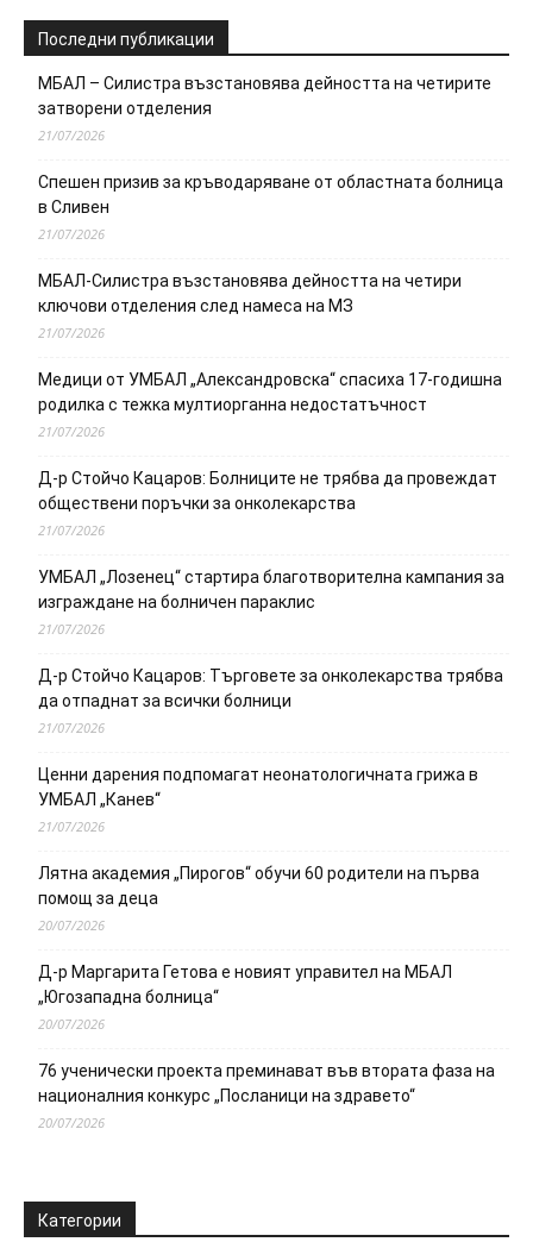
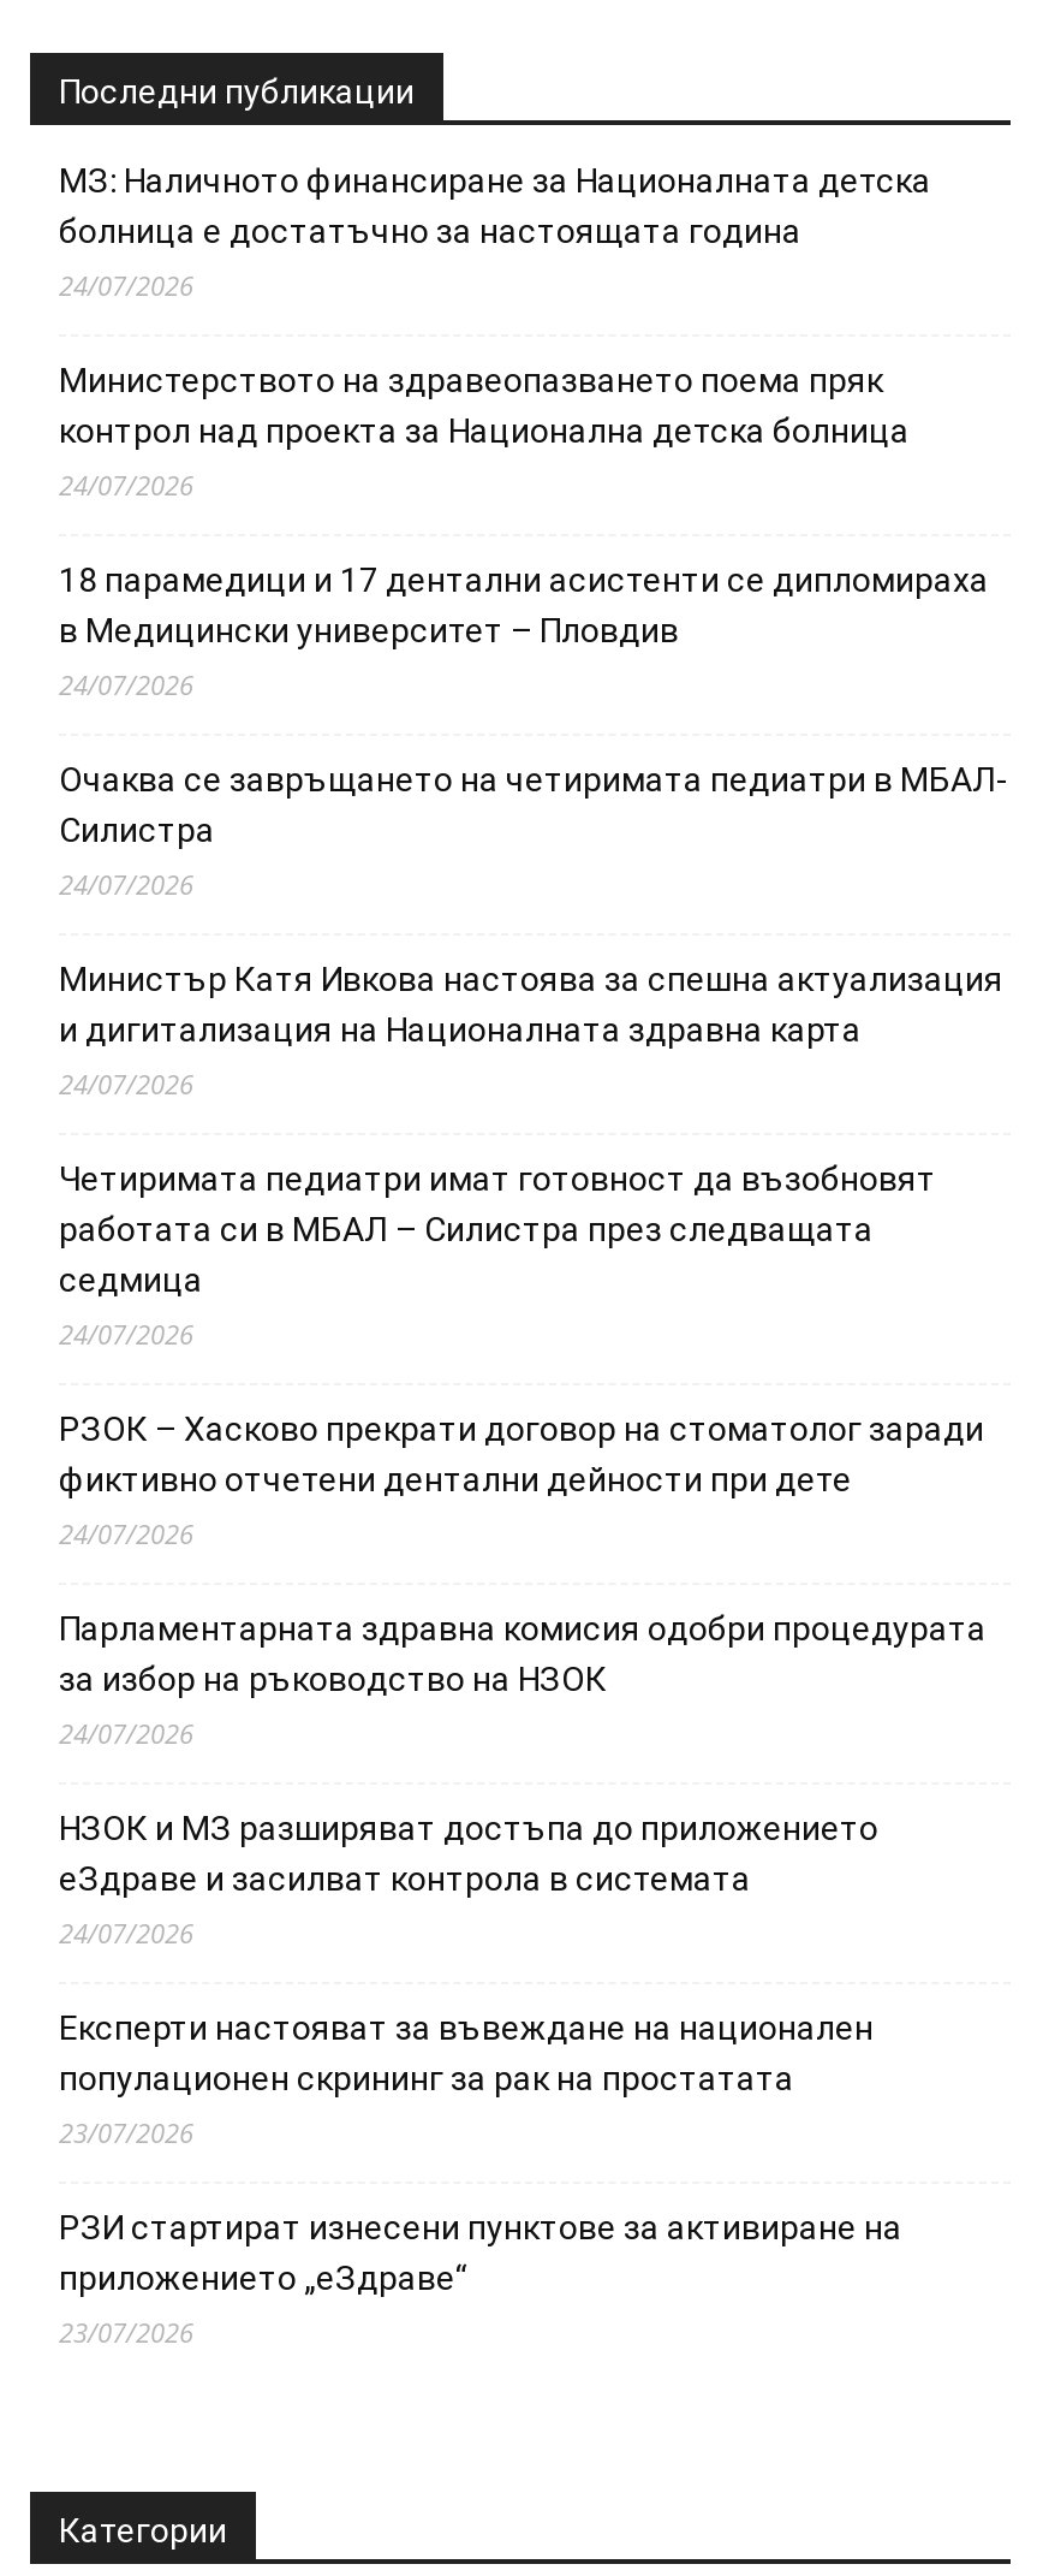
- МБАЛ – Силистра възстановява дейността на четирите
- затворени отделения
- 21/07/2026
+ МЗ: Наличното финансиране за Националната детска
+ болница е достатъчно за настоящата година
+ 24/07/2026

- Спешен призив за кръводаряване от областната болница
- в Сливен
- 21/07/2026
+ Министерството на здравеопазването поема пряк
+ контрол над проекта за Национална детска болница
+ 24/07/2026

- МБАЛ-Силистра възстановява дейността на четири
- ключови отделения след намеса на МЗ
- 21/07/2026
+ 18 парамедици и 17 дентални асистенти се дипломираха
+ в Медицински университет – Пловдив
+ 24/07/2026

- Медици от УМБАЛ „Александровска“ спасиха 17-годишна
- родилка с тежка мултиорганна недостатъчност
- 21/07/2026
+ Очаква се завръщането на четиримата педиатри в МБАЛ-
+ Силистра
+ 24/07/2026

- Д-р Стойчо Кацаров: Болниците не трябва да провеждат
- обществени поръчки за онколекарства
- 21/07/2026
+ Министър Катя Ивкова настоява за спешна актуализация
+ и дигитализация на Националната здравна карта
+ 24/07/2026

- УМБАЛ „Лозенец“ стартира благотворителна кампания за
- изграждане на болничен параклис
- 21/07/2026
+ Четиримата педиатри имат готовност да възобновят
+ работата си в МБАЛ – Силистра през следващата
+ седмица
+ 24/07/2026

- Д-р Стойчо Кацаров: Търговете за онколекарства трябва
- да отпаднат за всички болници
- 21/07/2026
+ РЗОК – Хасково прекрати договор на стоматолог заради
+ фиктивно отчетени дентални дейности при дете
+ 24/07/2026

- Ценни дарения подпомагат неонатологичната грижа в
- УМБАЛ „Канев“
- 21/07/2026
+ Парламентарната здравна комисия одобри процедурата
+ за избор на ръководство на НЗОК
+ 24/07/2026

- Лятна академия „Пирогов“ обучи 60 родители на първа
- помощ за деца
- 20/07/2026
+ НЗОК и МЗ разширяват достъпа до приложението
+ еЗдраве и засилват контрола в системата
+ 24/07/2026

- Д-р Маргарита Гетова е новият управител на МБАЛ
- „Югозападна болница“
- 20/07/2026
+ Експерти настояват за въвеждане на национален
+ популационен скрининг за рак на простатата
+ 23/07/2026

- 76 ученически проекта преминават във втората фаза на
- националния конкурс „Посланици на здравето“
- 20/07/2026
+ РЗИ стартират изнесени пунктове за активиране на
+ приложението „еЗдраве“
+ 23/07/2026
